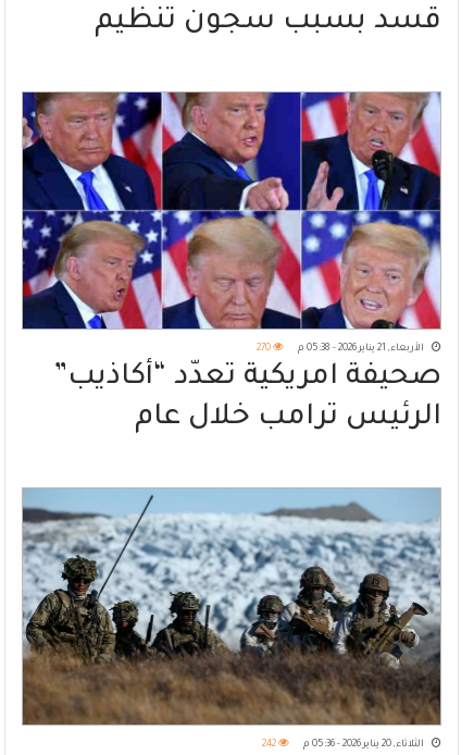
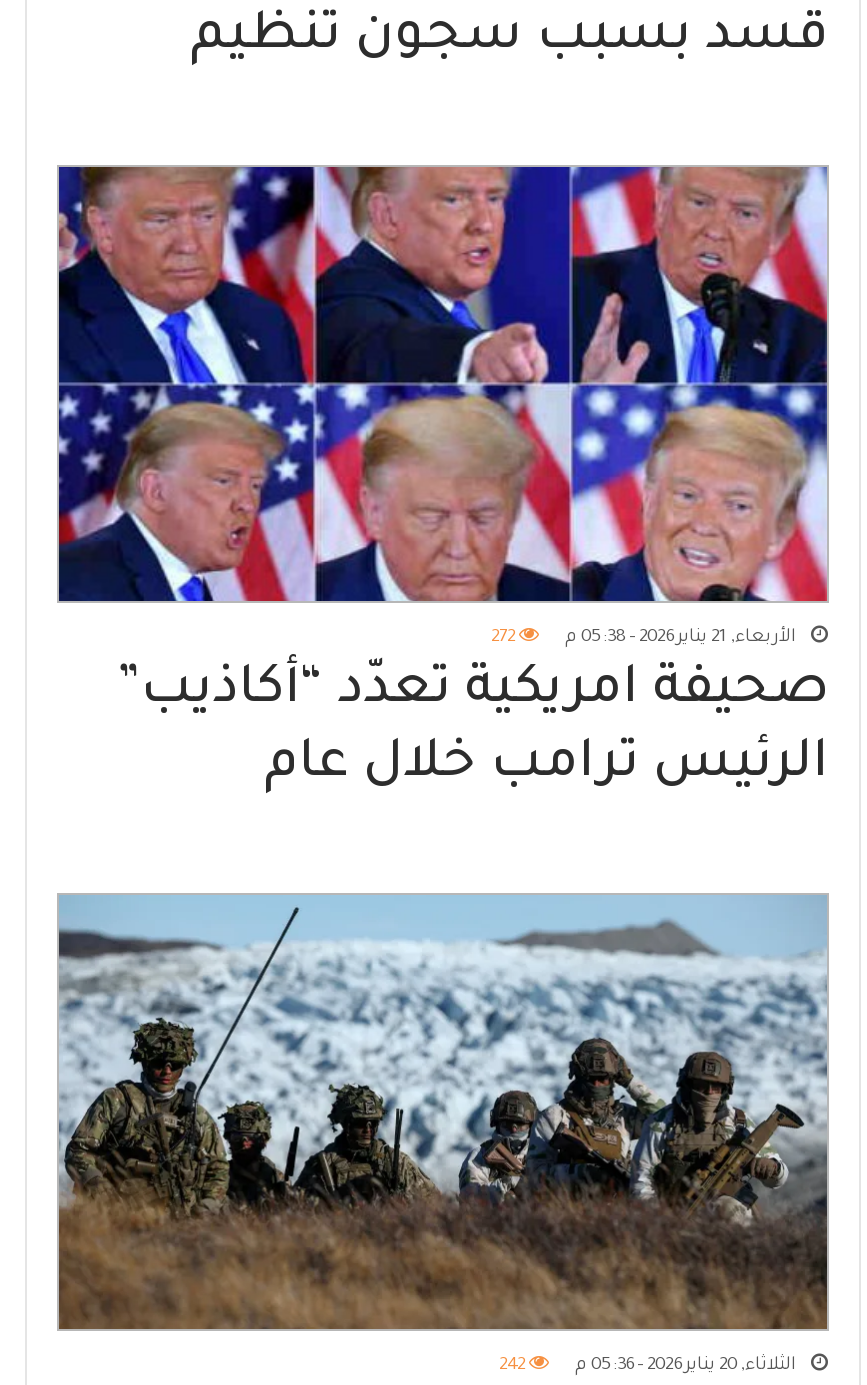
- 270
+ 272
